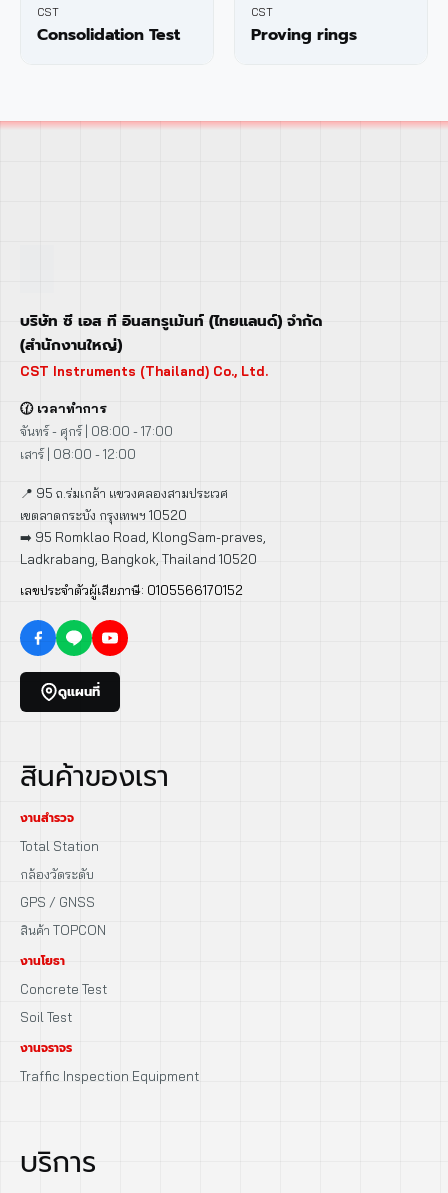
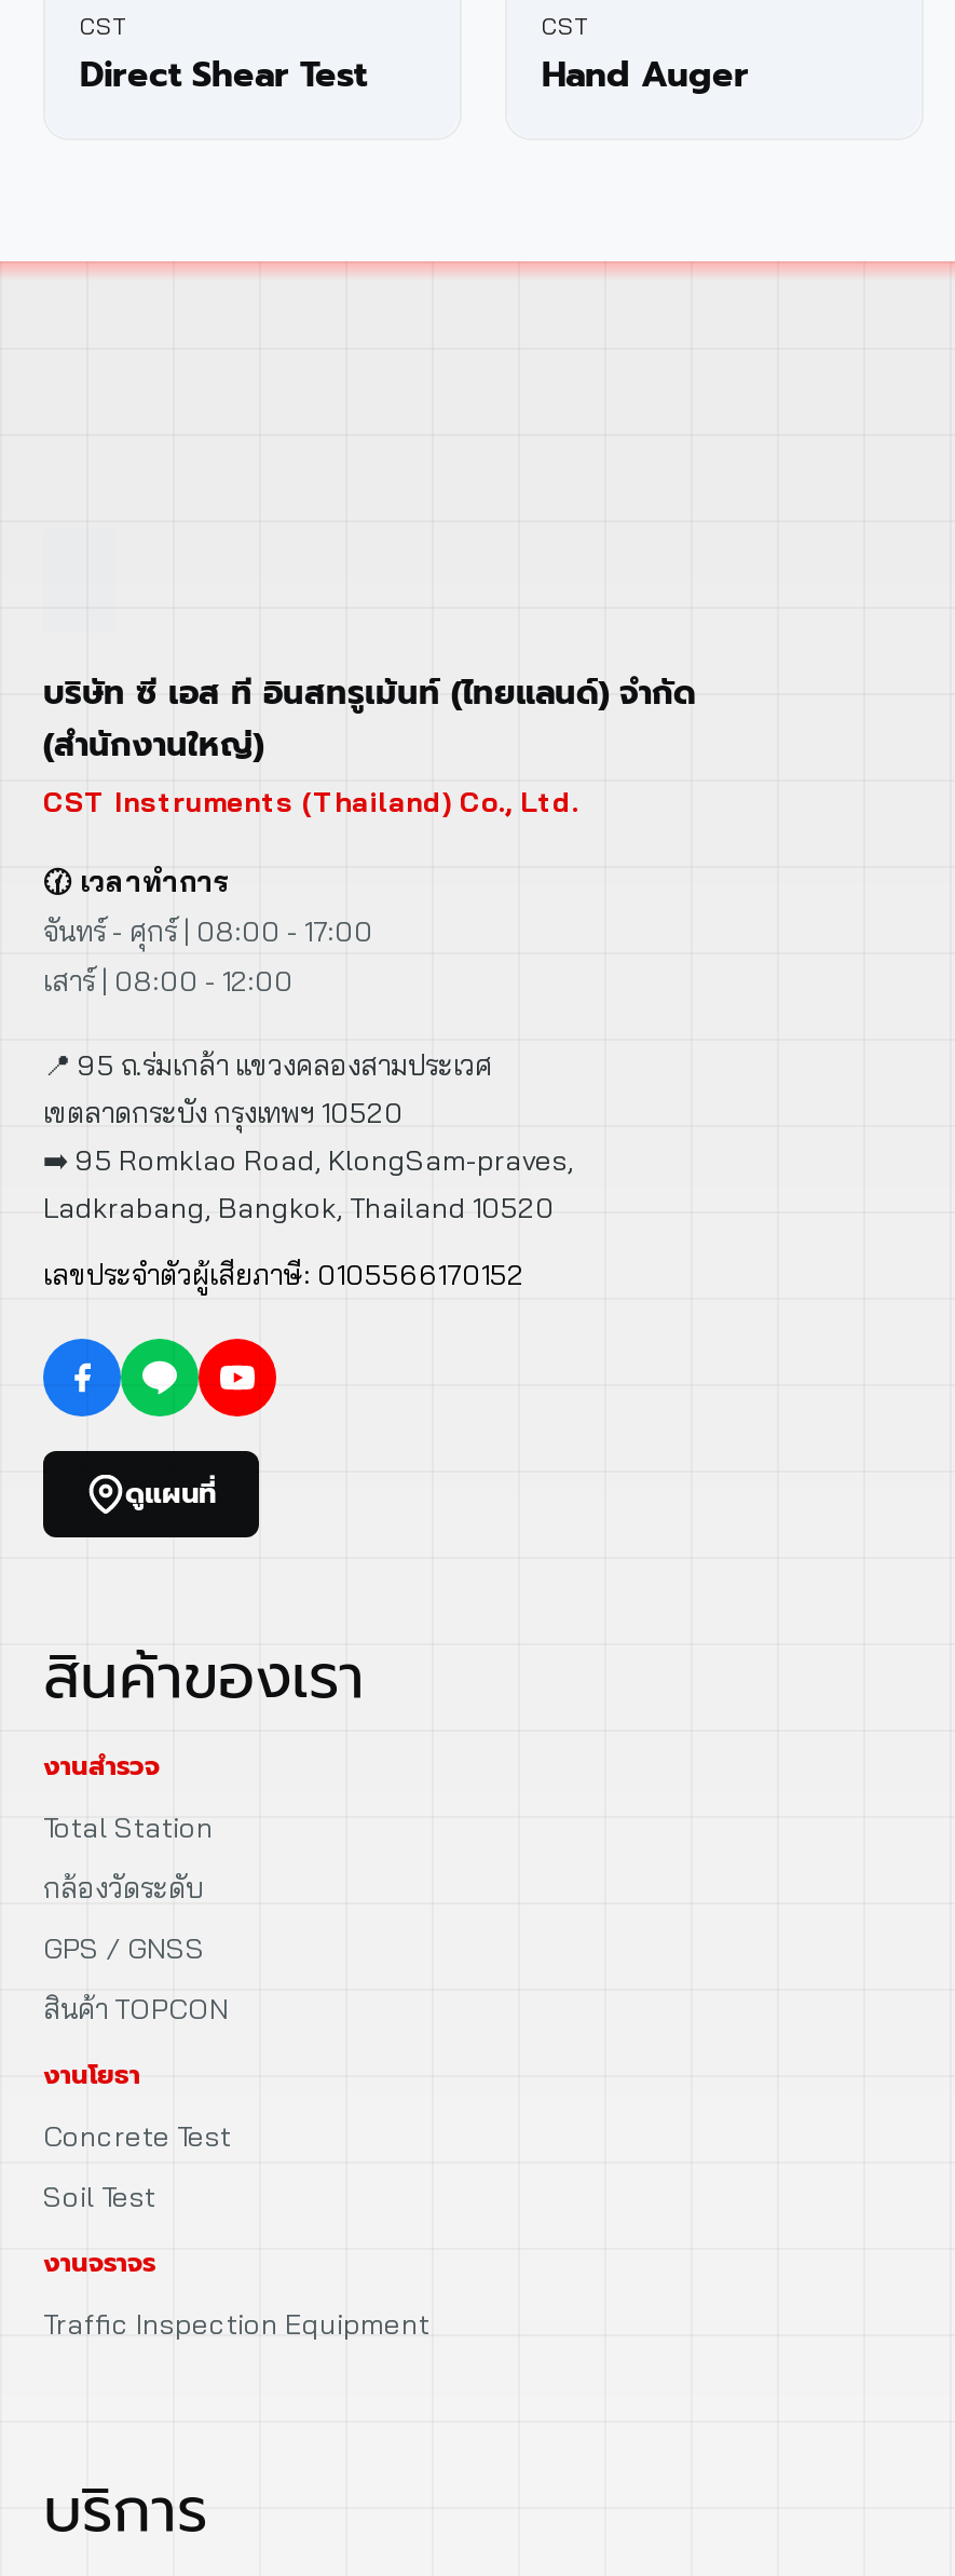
- Consolidation Test
+ Direct Shear Test

- Proving rings
+ Hand Auger
